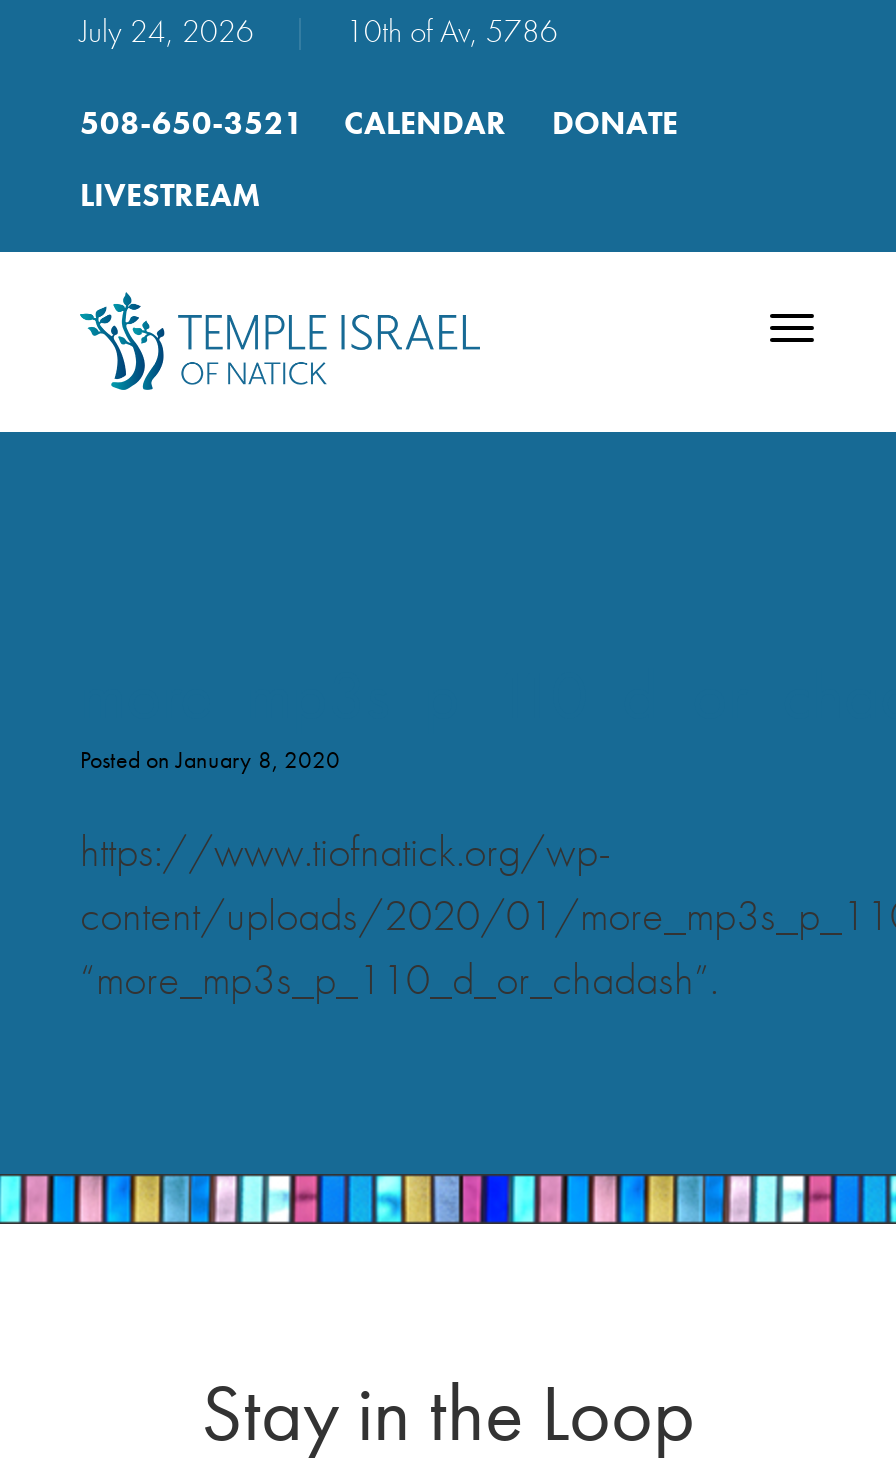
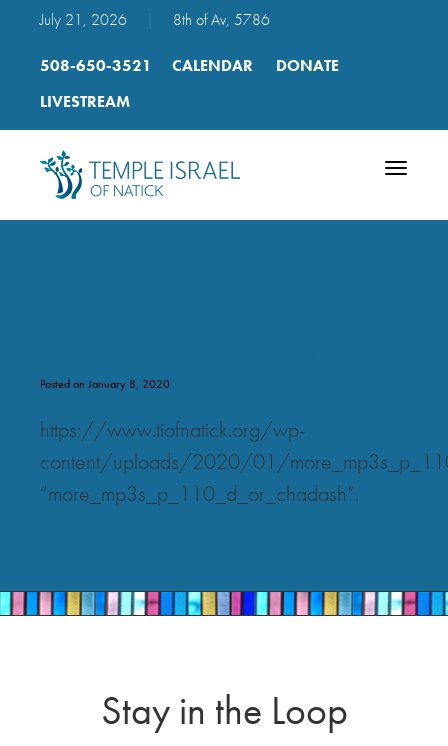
- July 24, 2026
+ July 21, 2026

- 10th of Av, 5786
+ 8th of Av, 5786
